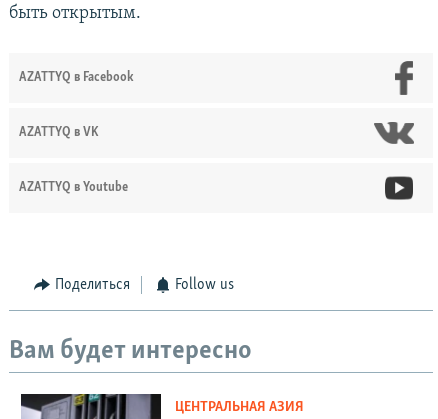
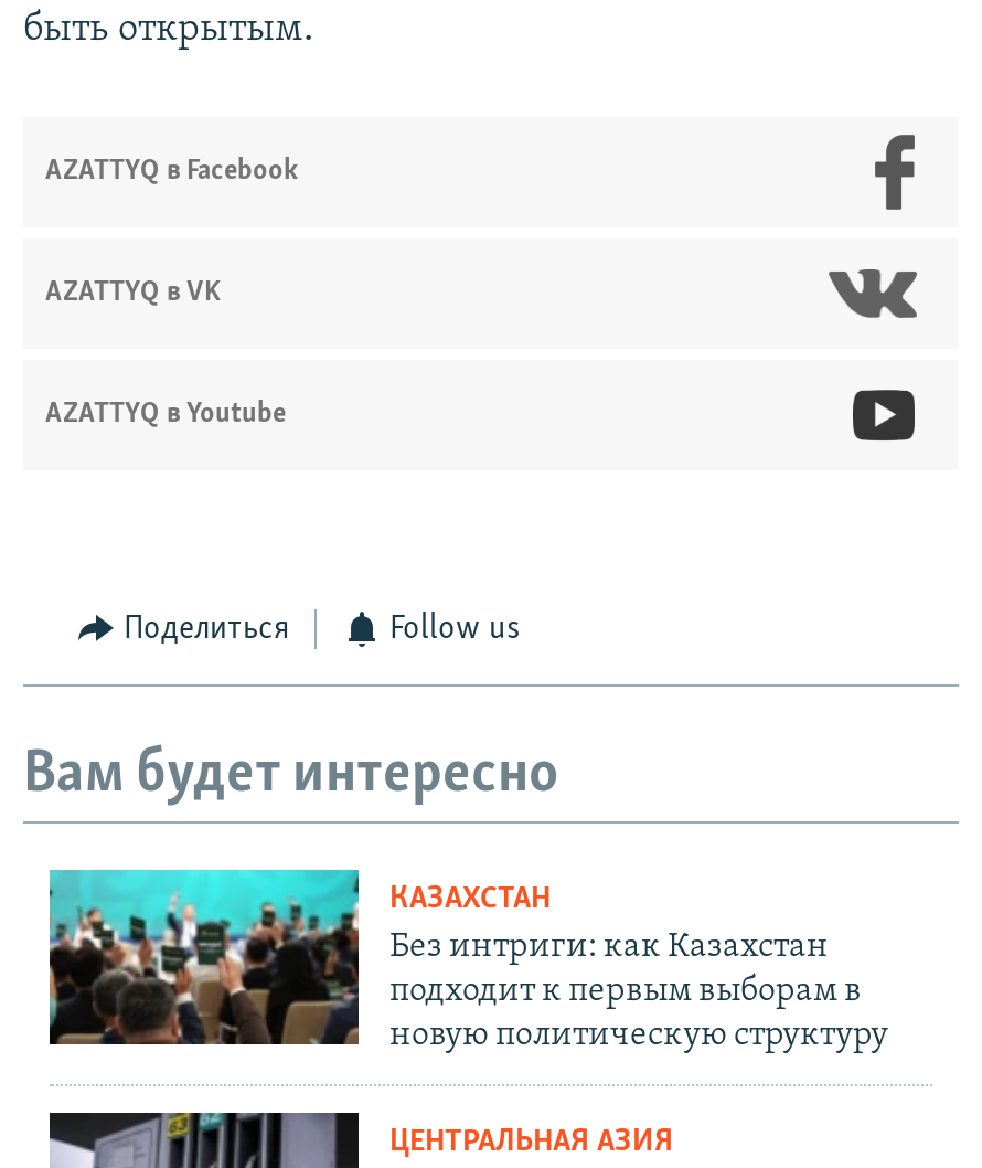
+ [image]
+ КАЗАХСТАН
+ Без интриги: как Казахстан
+ подходит к первым выборам в
+ новую политическую структуру
